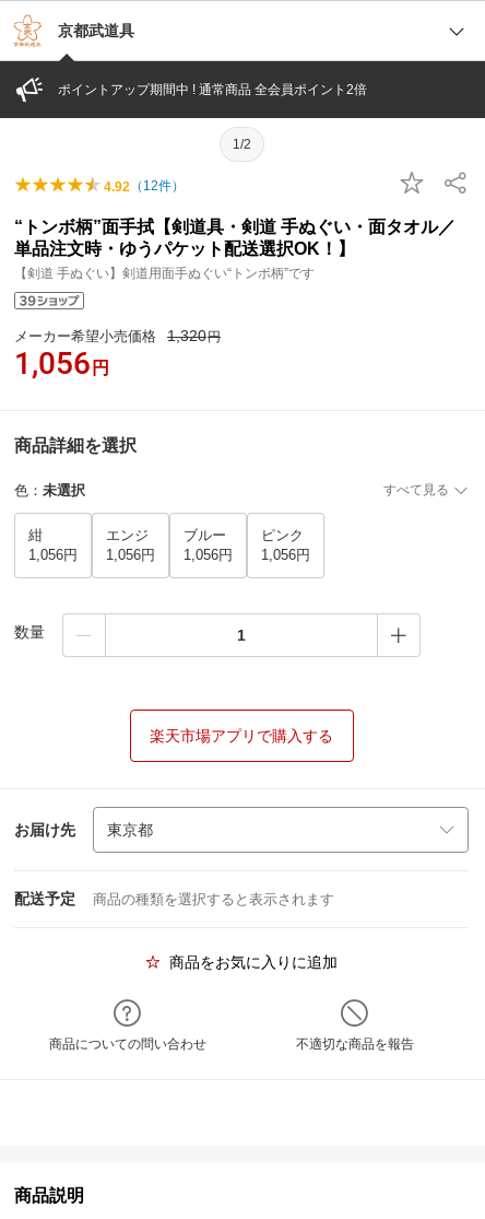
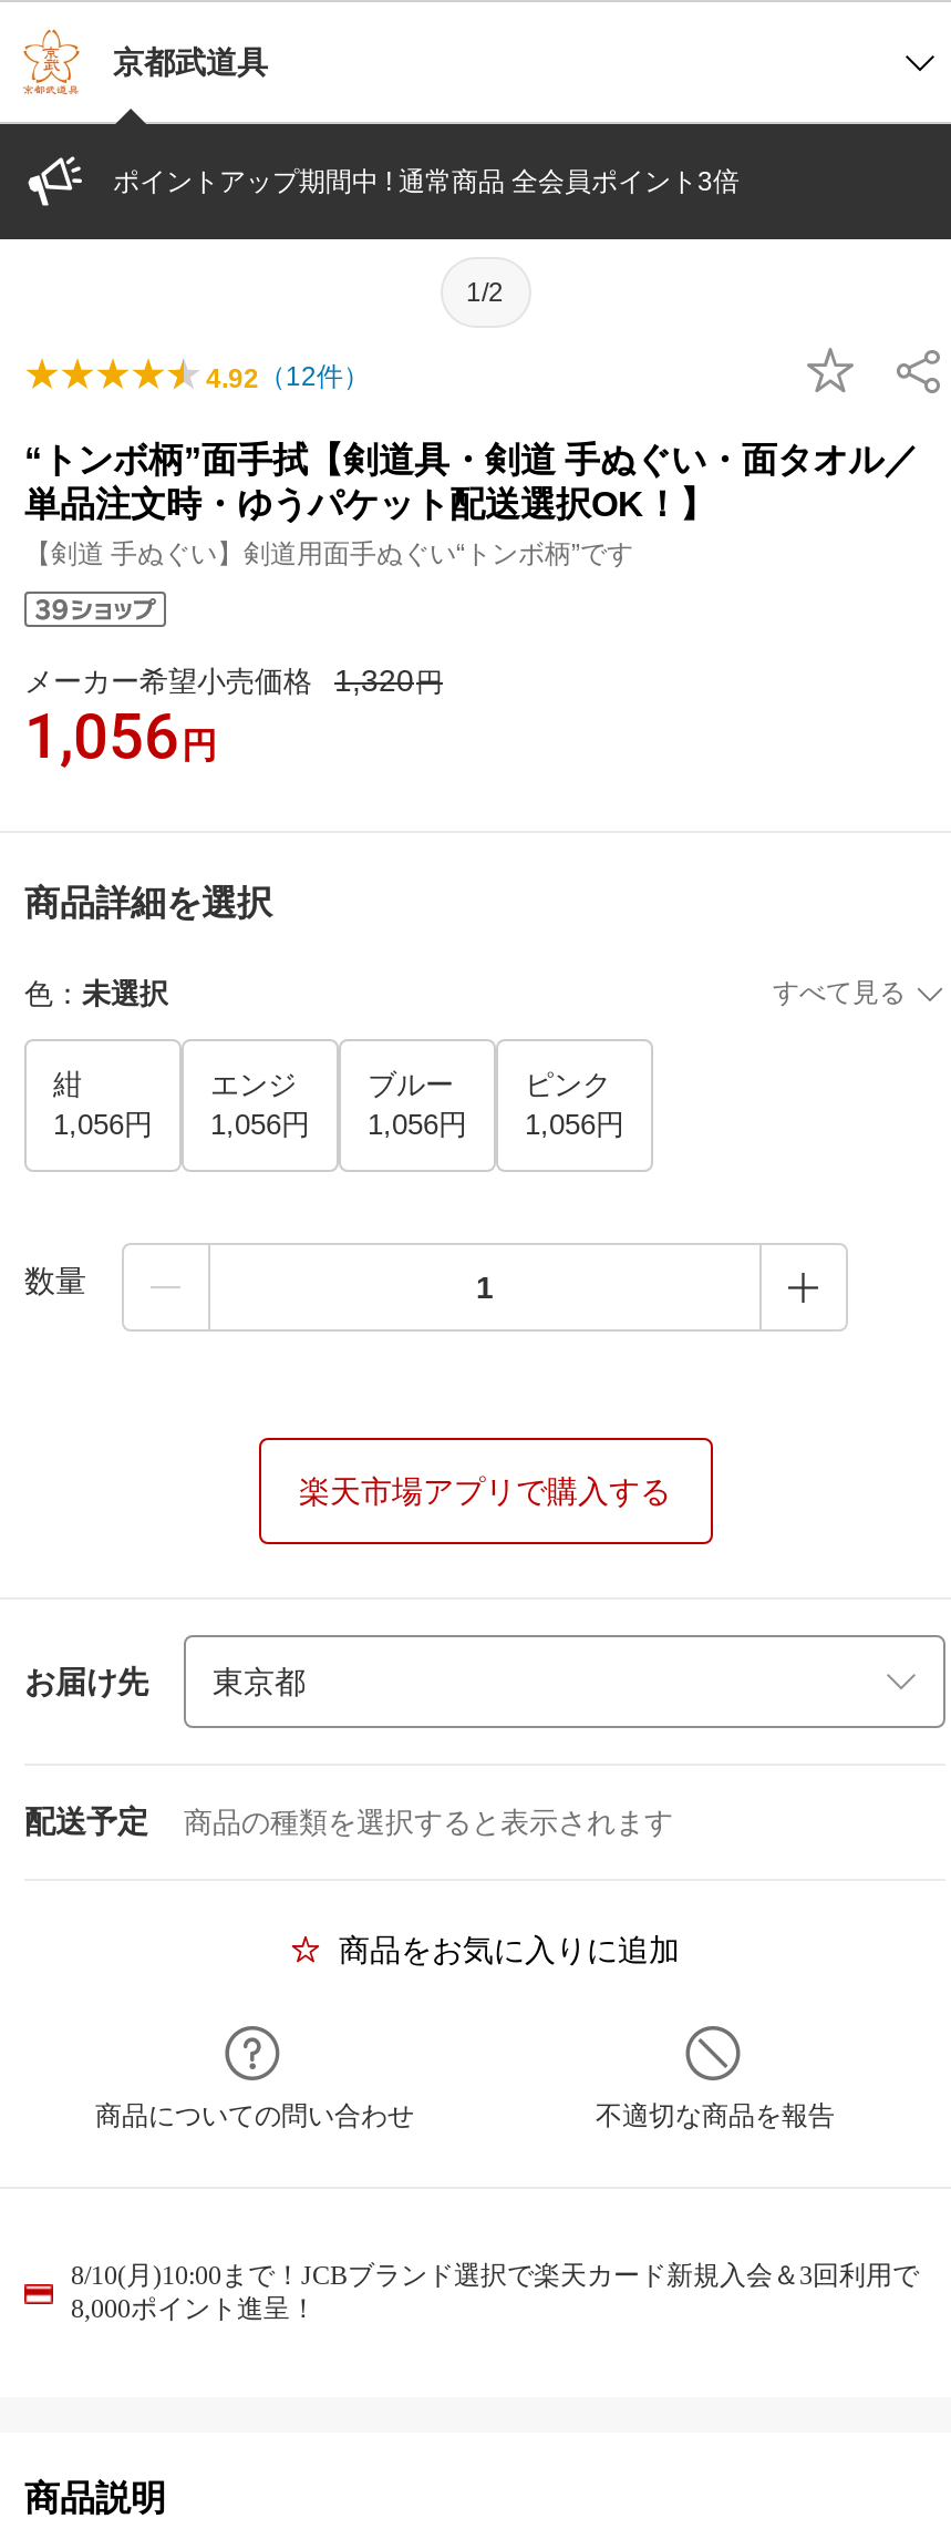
- ポイントアップ期間中 ! 通常商品 全会員ポイント2倍
+ ポイントアップ期間中 ! 通常商品 全会員ポイント3倍

+ 8/10(月)10:00まで！JCBブランド選択で楽天カード新規入会＆3回利用で
+ 8,000ポイント進呈！
